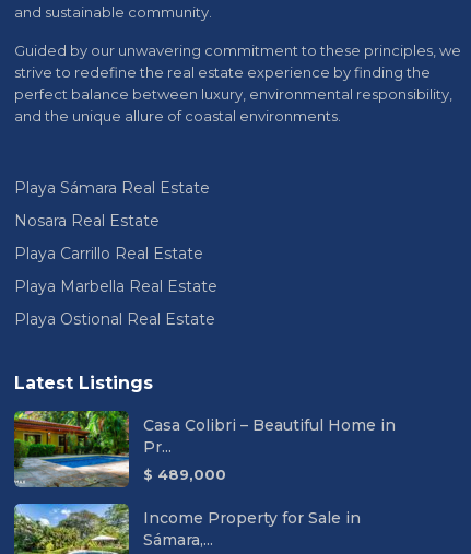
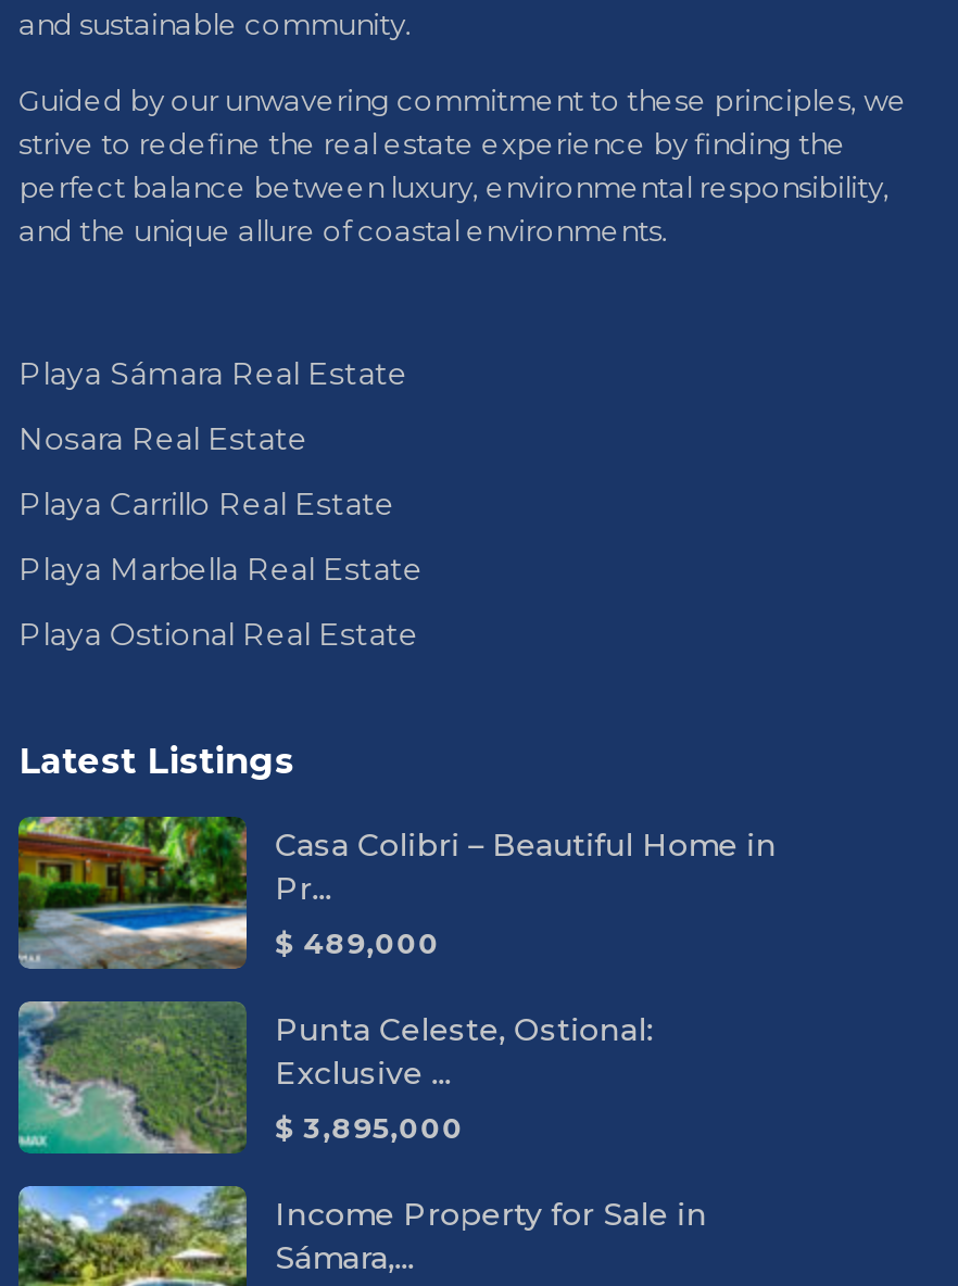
+ [image]
+ Punta Celeste, Ostional:
+ Exclusive ...
+ $ 3,895,000
